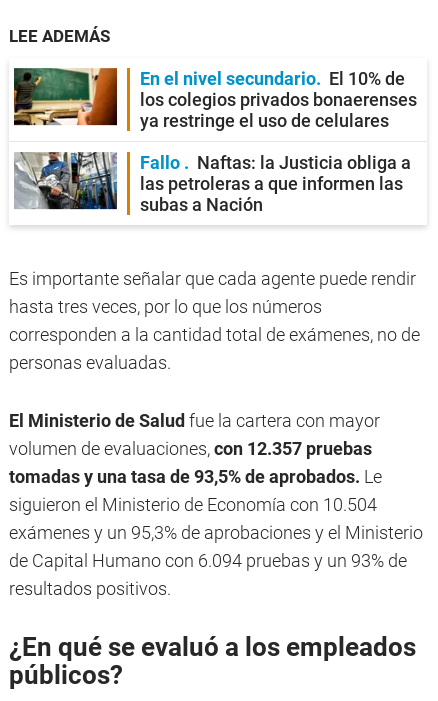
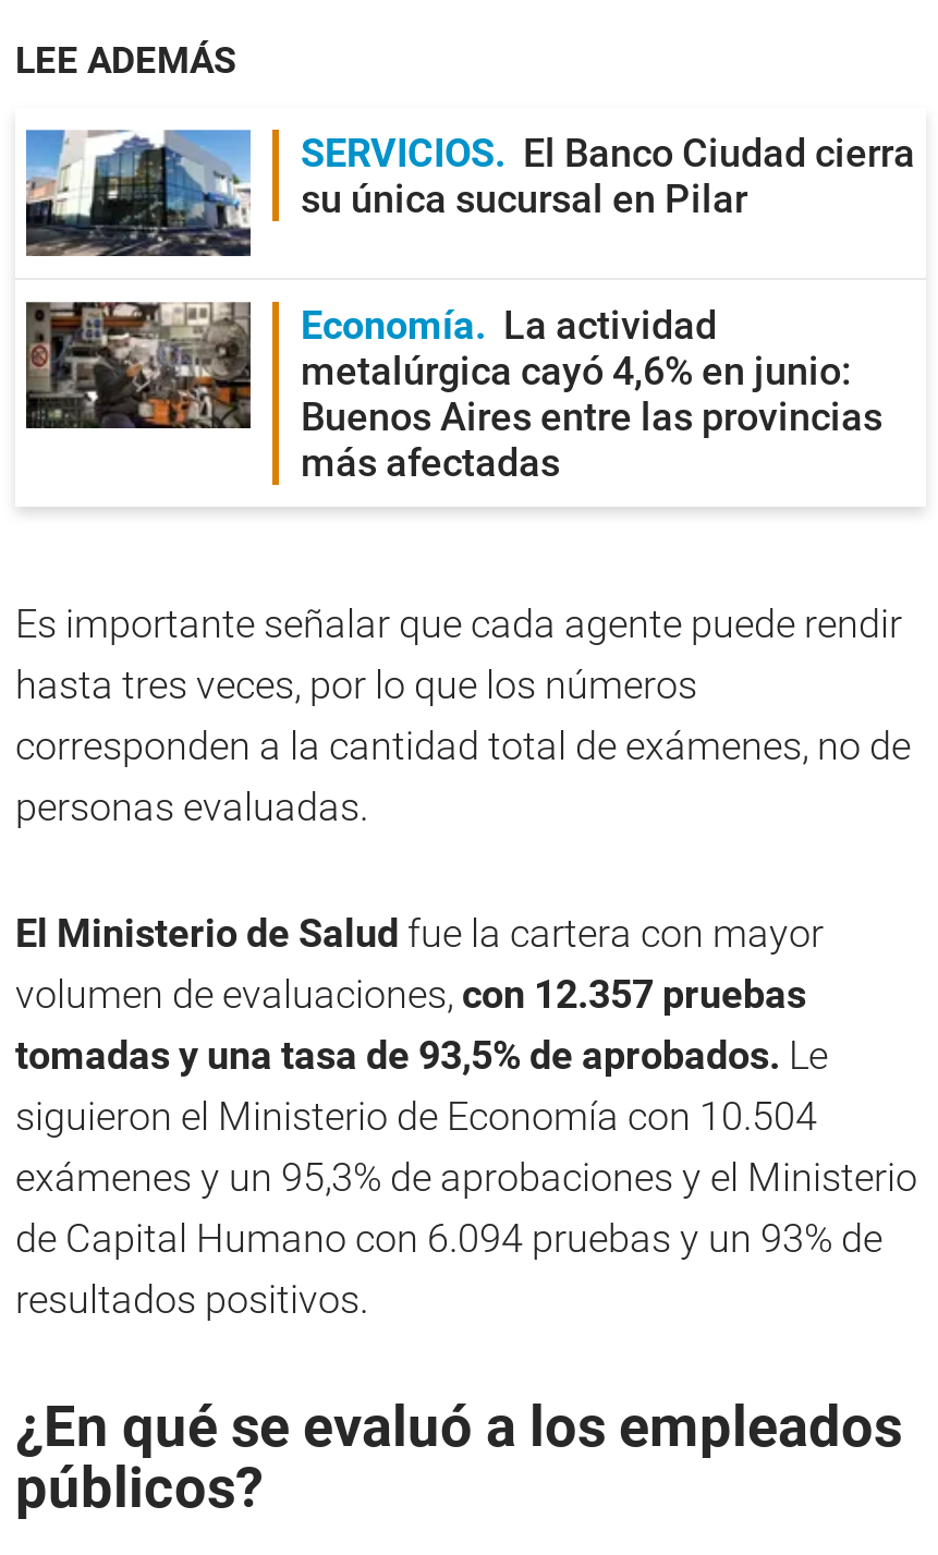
- [image]
- En el nivel secundario
- El 10% de
- los colegios privados bonaerenses
- ya restringe el uso de celulares
+ [image]
+ SERVICIOS
+ El Banco Ciudad cierra
+ su única sucursal en Pilar

- [image]
- Fallo
- Naftas: la Justicia obliga a
- las petroleras a que informen las
- subas a Nación
+ [image]
+ Economía
+ La actividad
+ metalúrgica cayó 4,6% en junio:
+ Buenos Aires entre las provincias
+ más afectadas
